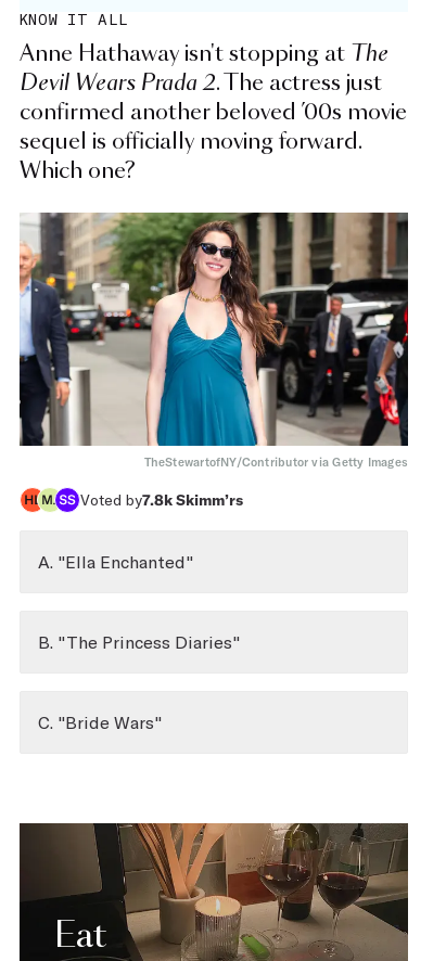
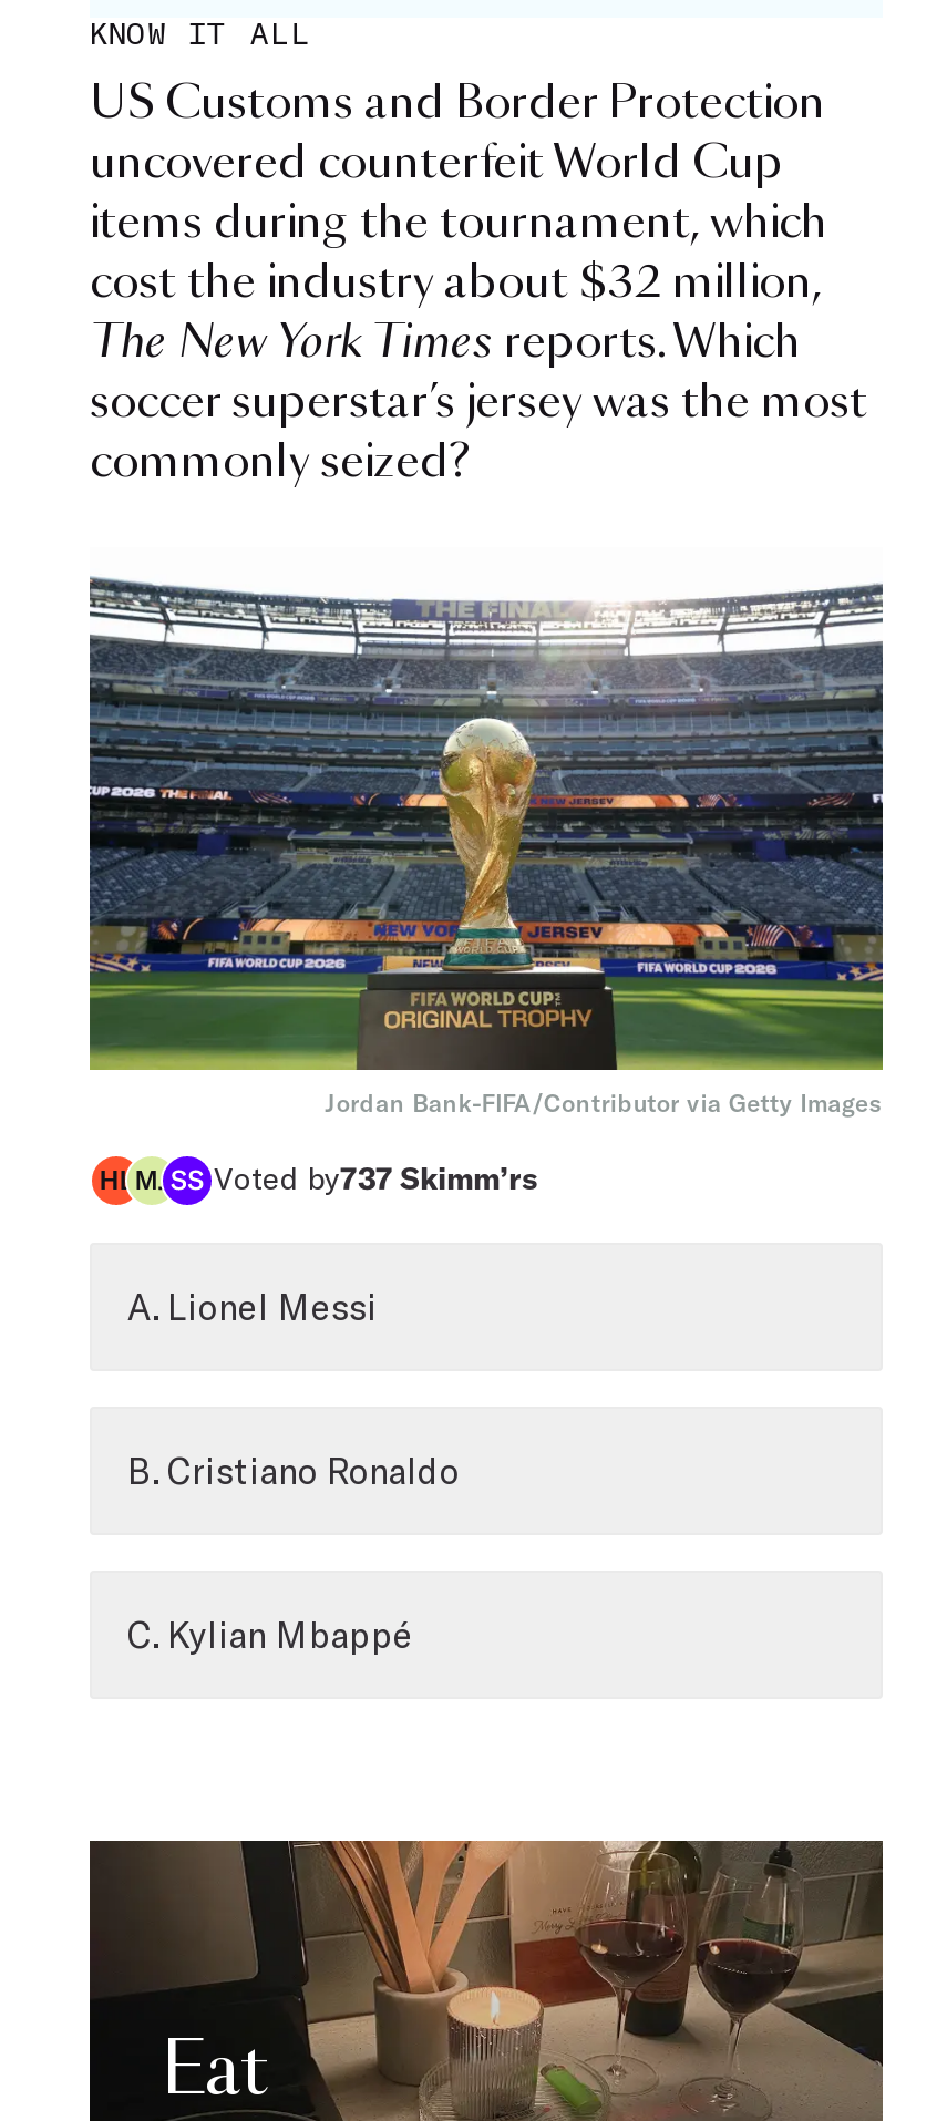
- Anne Hathaway isn't stopping at The
- Devil Wears Prada 2. The actress just
- confirmed another beloved ’00s movie
- sequel is officially moving forward.
- Which one?
+ US Customs and Border Protection
+ uncovered counterfeit World Cup
+ items during the tournament, which
+ cost the industry about $32 million,
+ The New York Times reports. Which
+ soccer superstar’s jersey was the most
+ commonly seized?

- [image]
- TheStewartofNY/Contributor via Getty Images
+ [image]
+ Jordan Bank-FIFA/Contributor via Getty Images

- Voted by7.8k Skimm’rs
+ Voted by737 Skimm’rs

- A. "Ella Enchanted"
+ A. Lionel Messi

- B. "The Princess Diaries"
+ B. Cristiano Ronaldo

- C. "Bride Wars"
+ C. Kylian Mbappé
